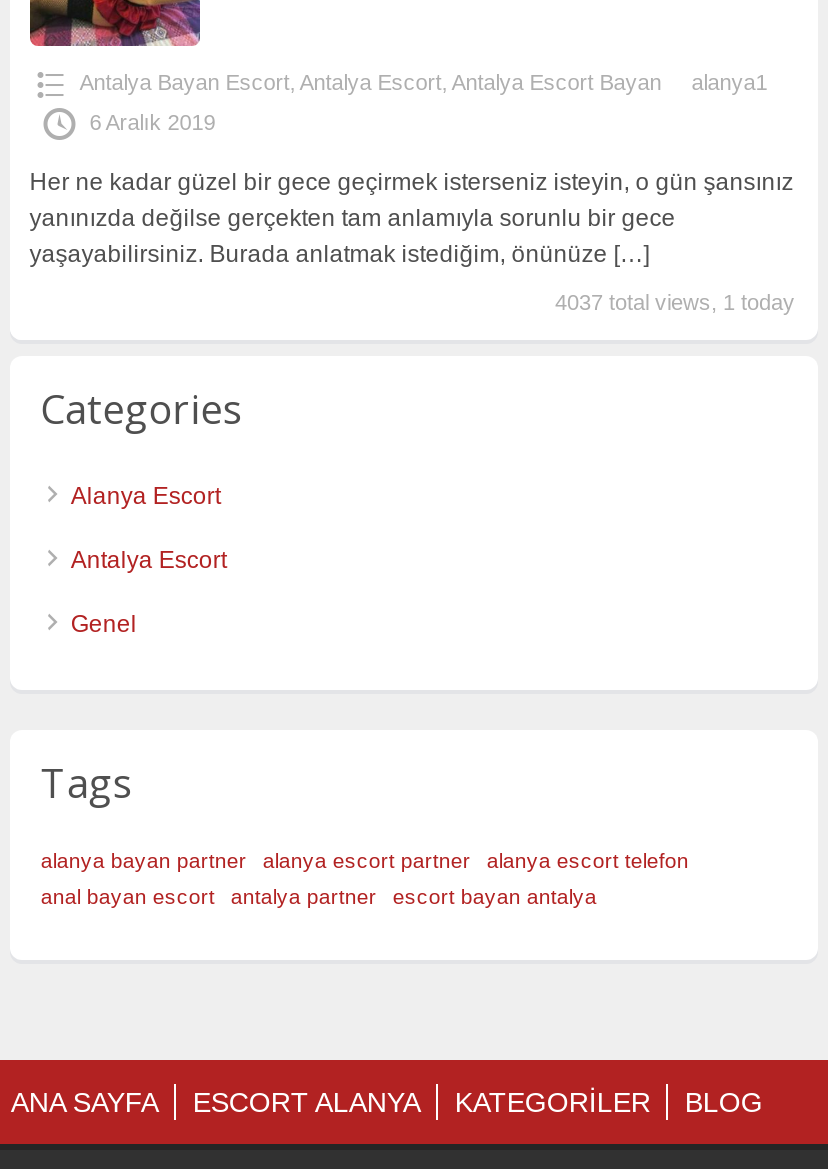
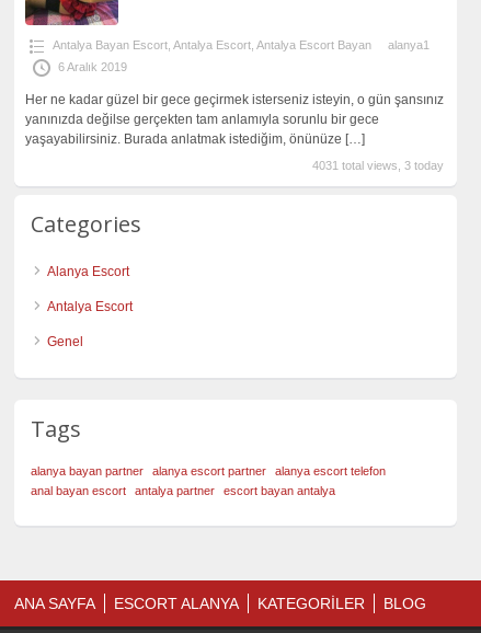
- 4037 total views, 1 today
+ 4031 total views, 3 today
